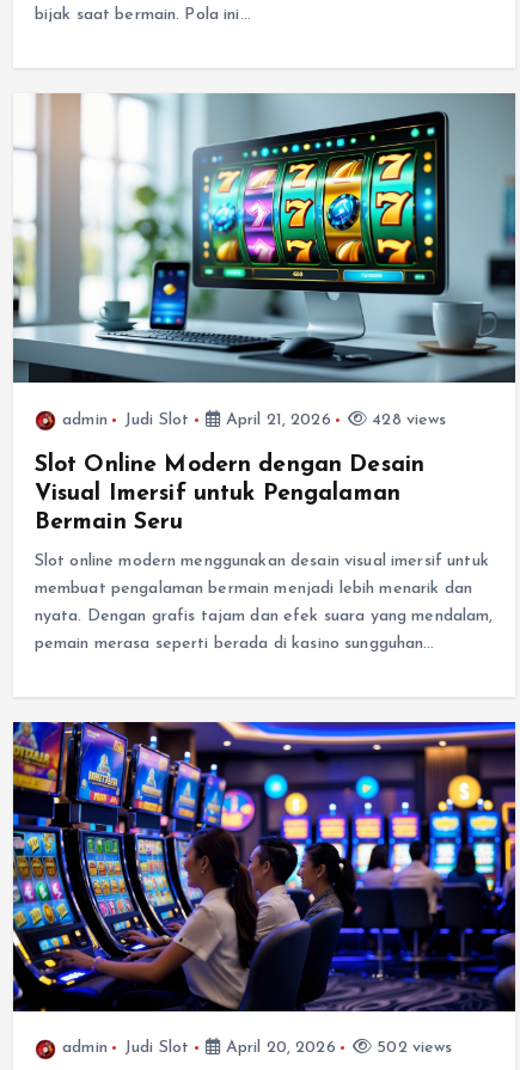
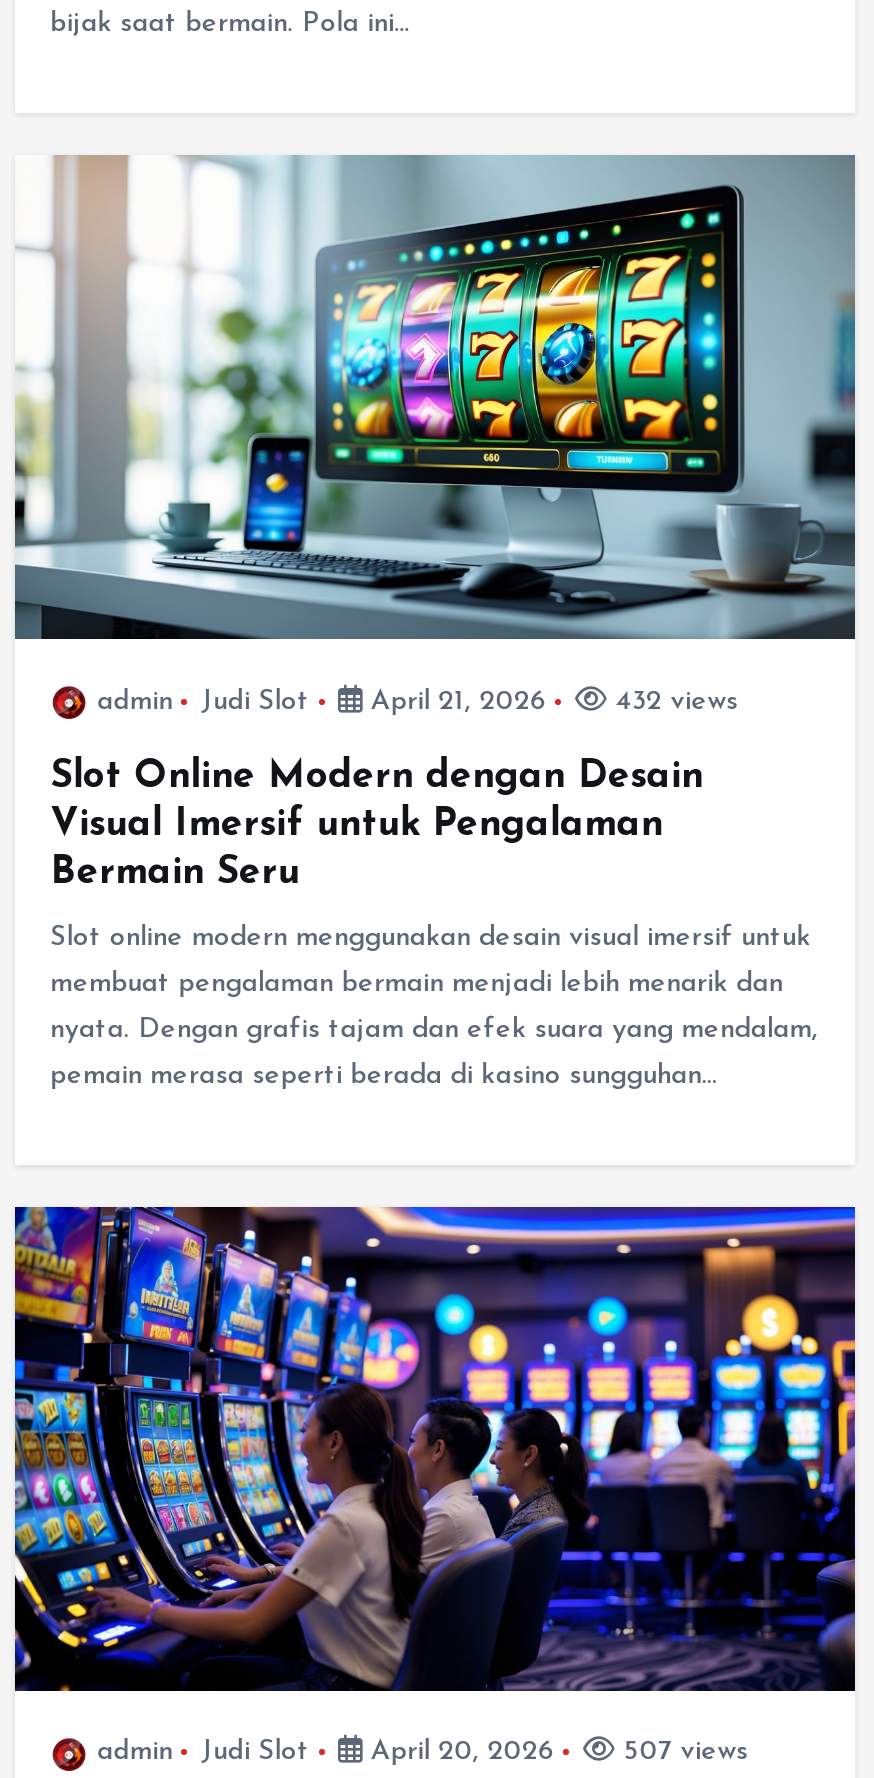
- 428 views
+ 432 views

- 502 views
+ 507 views
